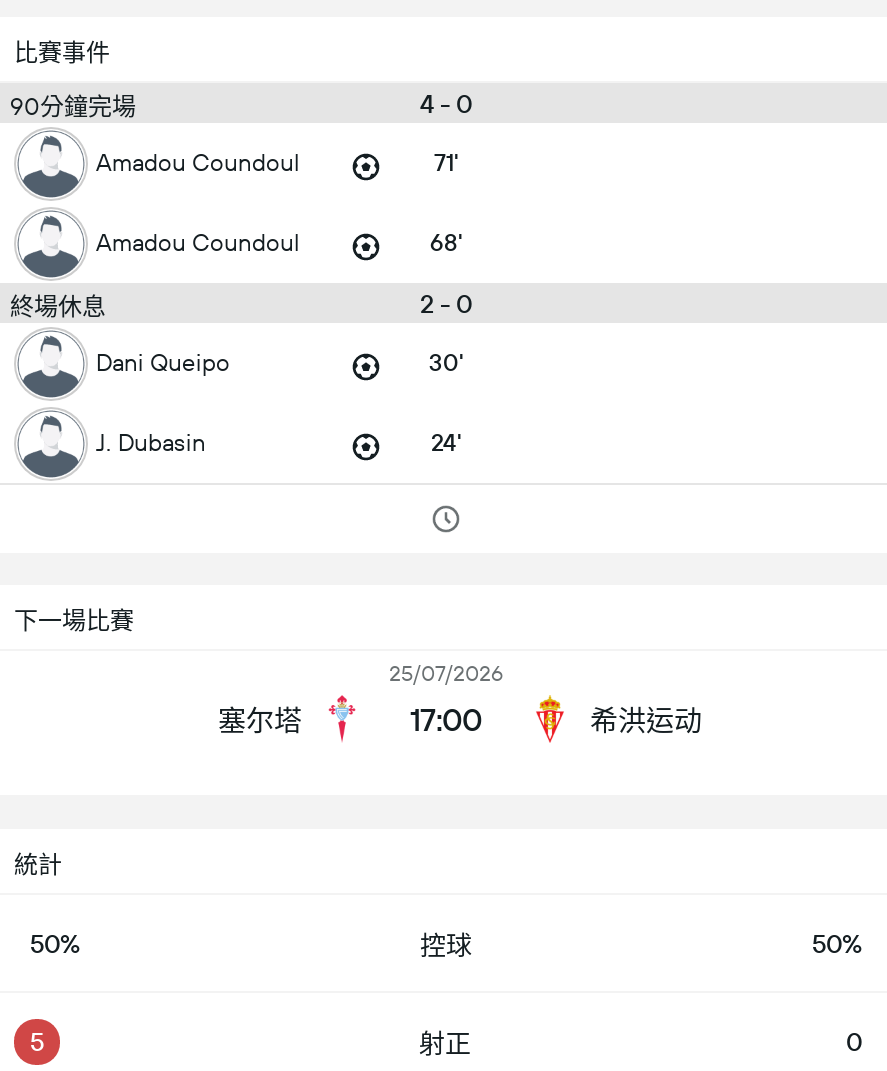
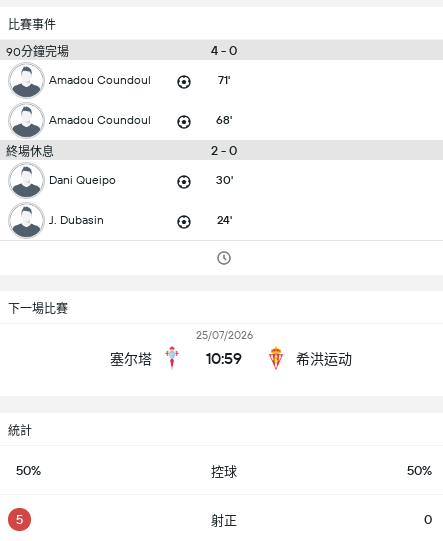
- 17:00
+ 10:59
